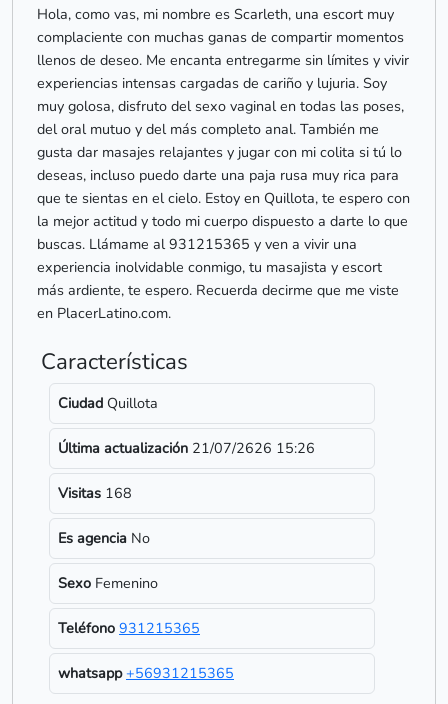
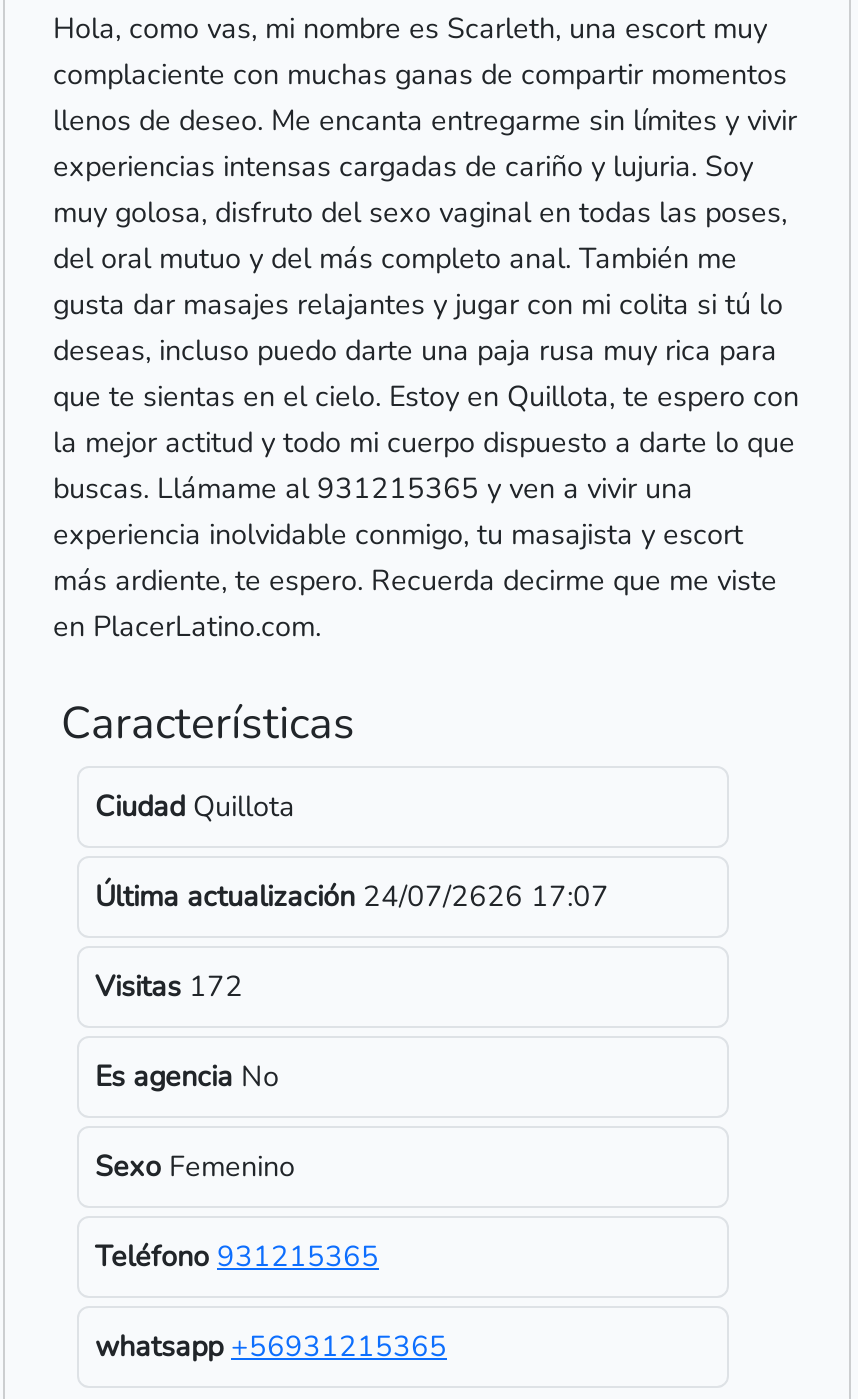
- Última actualización 21/07/2626 15:26
+ Última actualización 24/07/2626 17:07

- Visitas 168
+ Visitas 172
